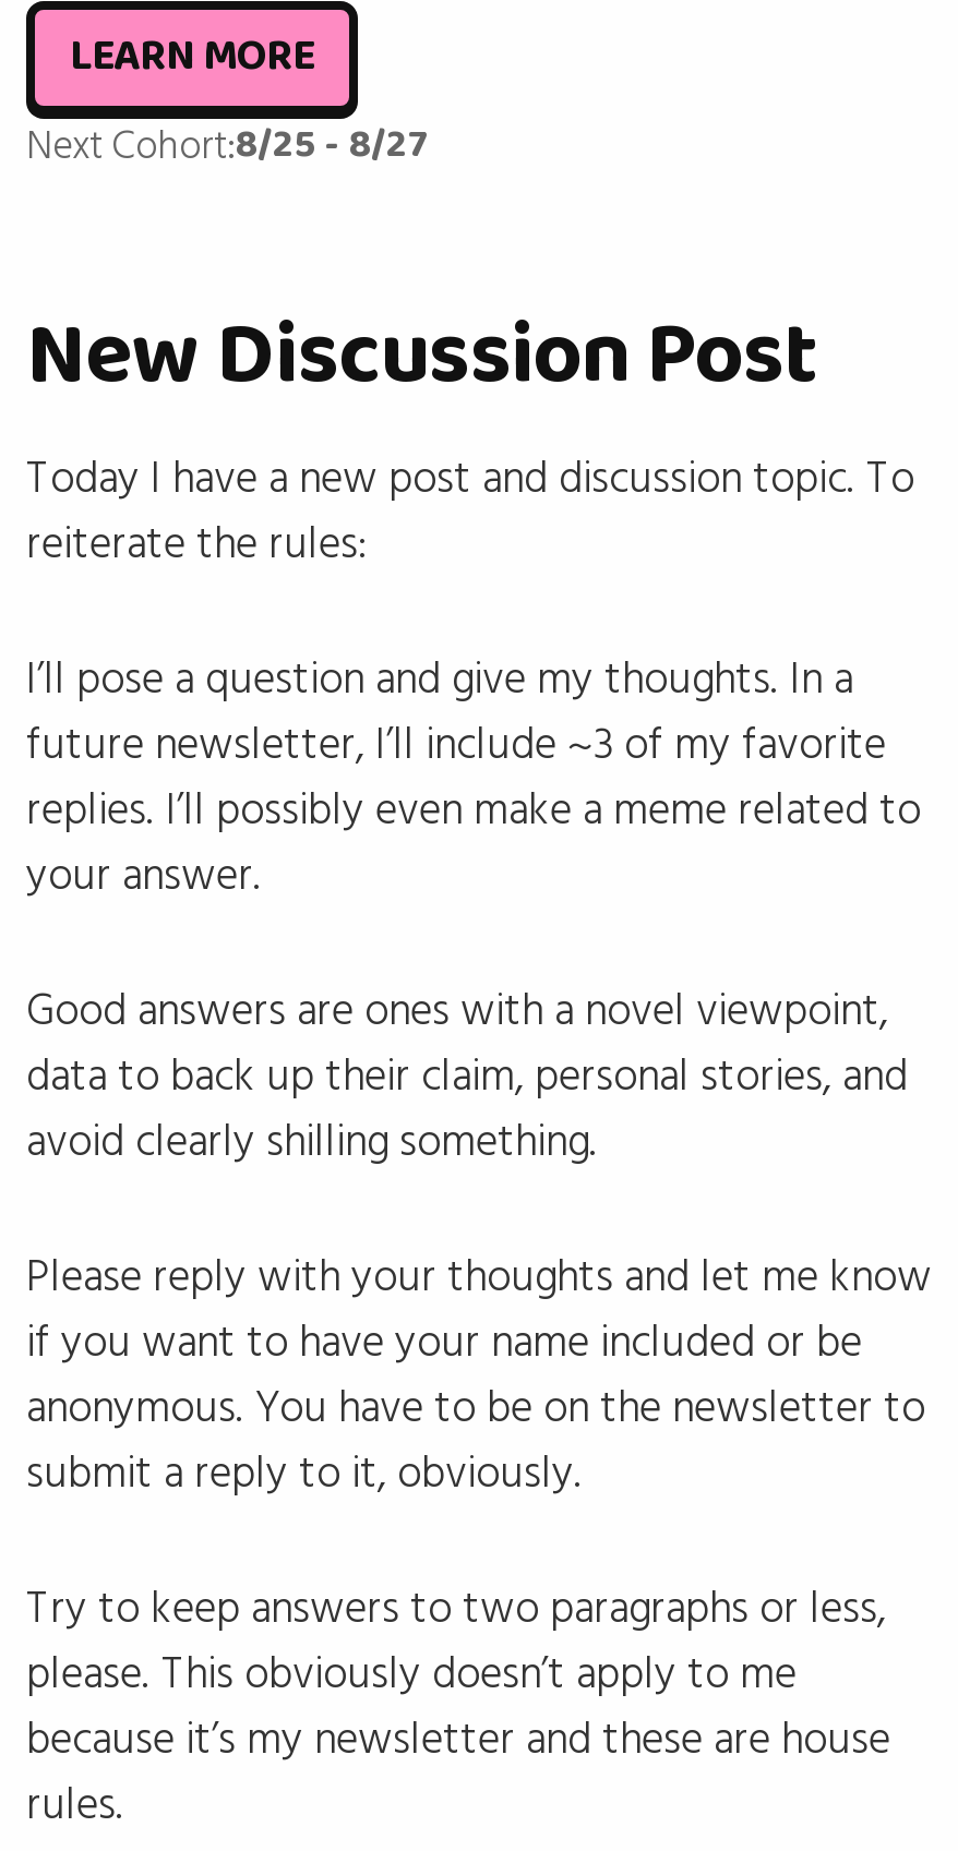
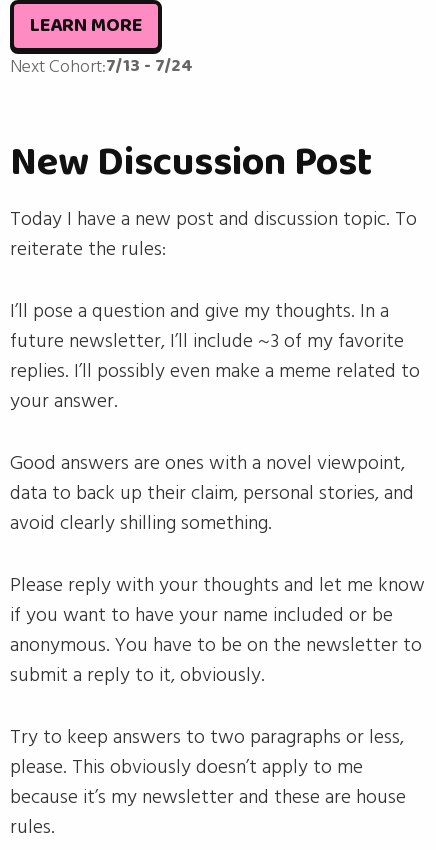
- Next Cohort:8/25 - 8/27
+ Next Cohort:7/13 - 7/24
